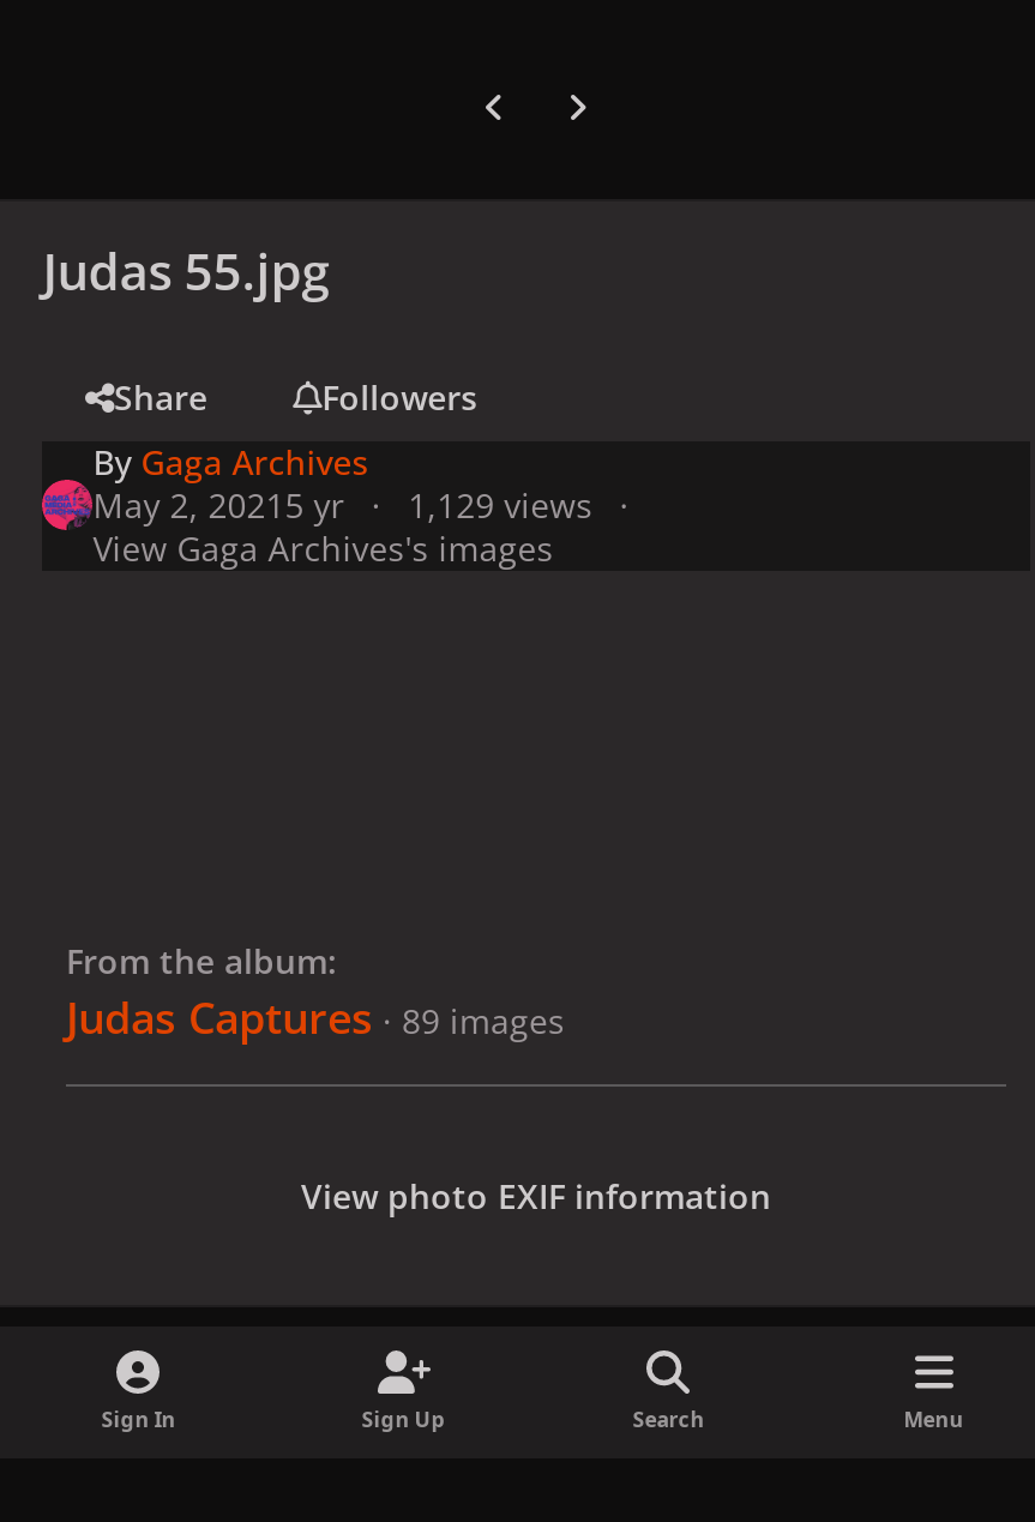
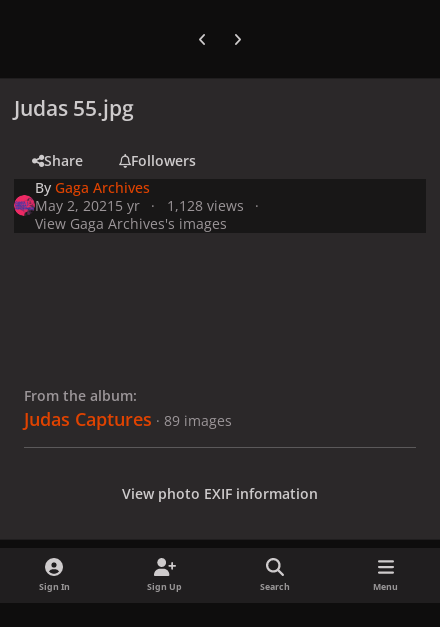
- May 2, 2021 5 yr 1,129 views
+ May 2, 2021 5 yr 1,128 views
